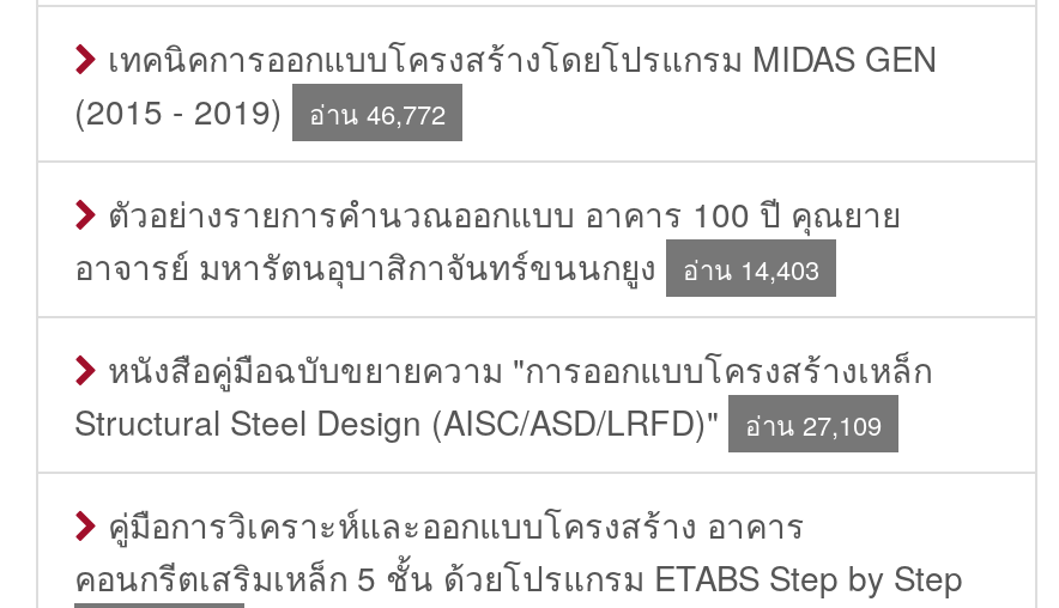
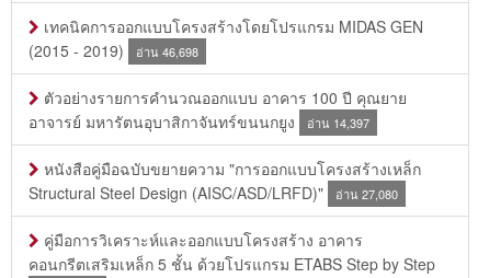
- (2015 - 2019) อ่าน 46,772
+ (2015 - 2019) อ่าน 46,698

- อาจารย์ มหารัตนอุบาสิกาจันทร์ขนนกยูง อ่าน 14,403
+ อาจารย์ มหารัตนอุบาสิกาจันทร์ขนนกยูง อ่าน 14,397

- Structural Steel Design (AISC/ASD/LRFD)" อ่าน 27,109
+ Structural Steel Design (AISC/ASD/LRFD)" อ่าน 27,080
